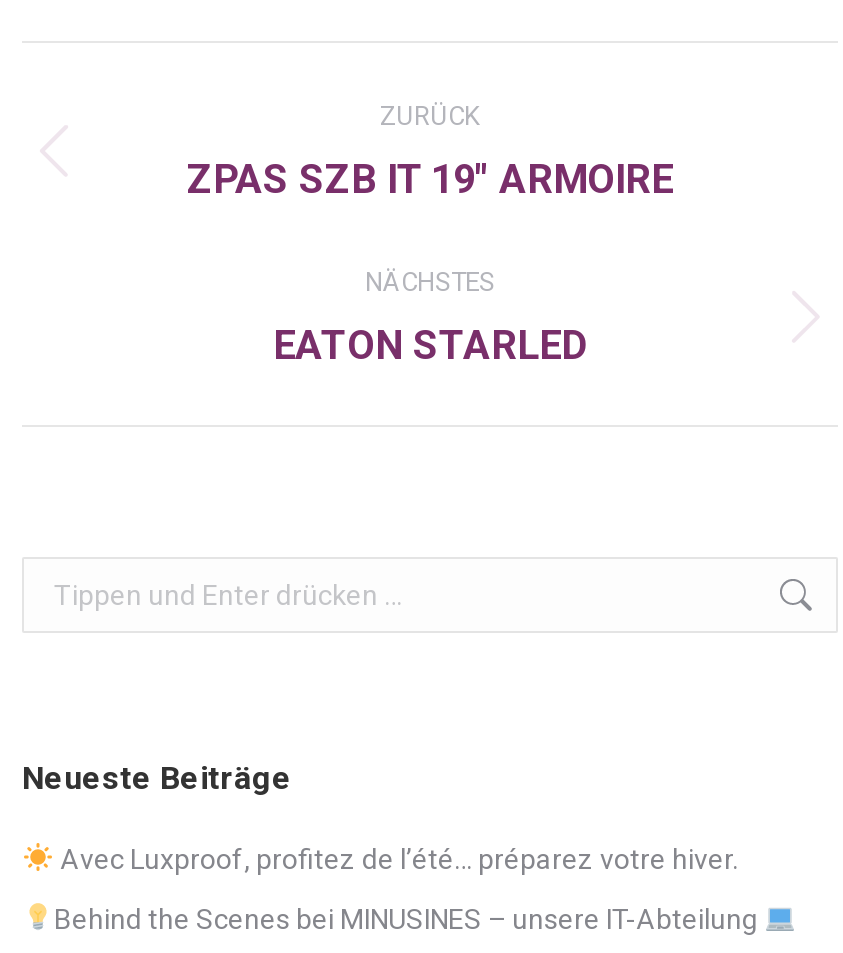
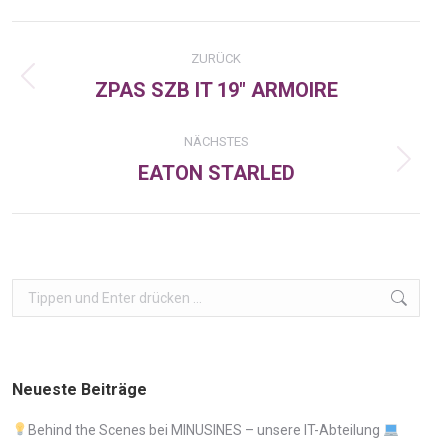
- Avec Luxproof, profitez de l’été… préparez votre hiver.
